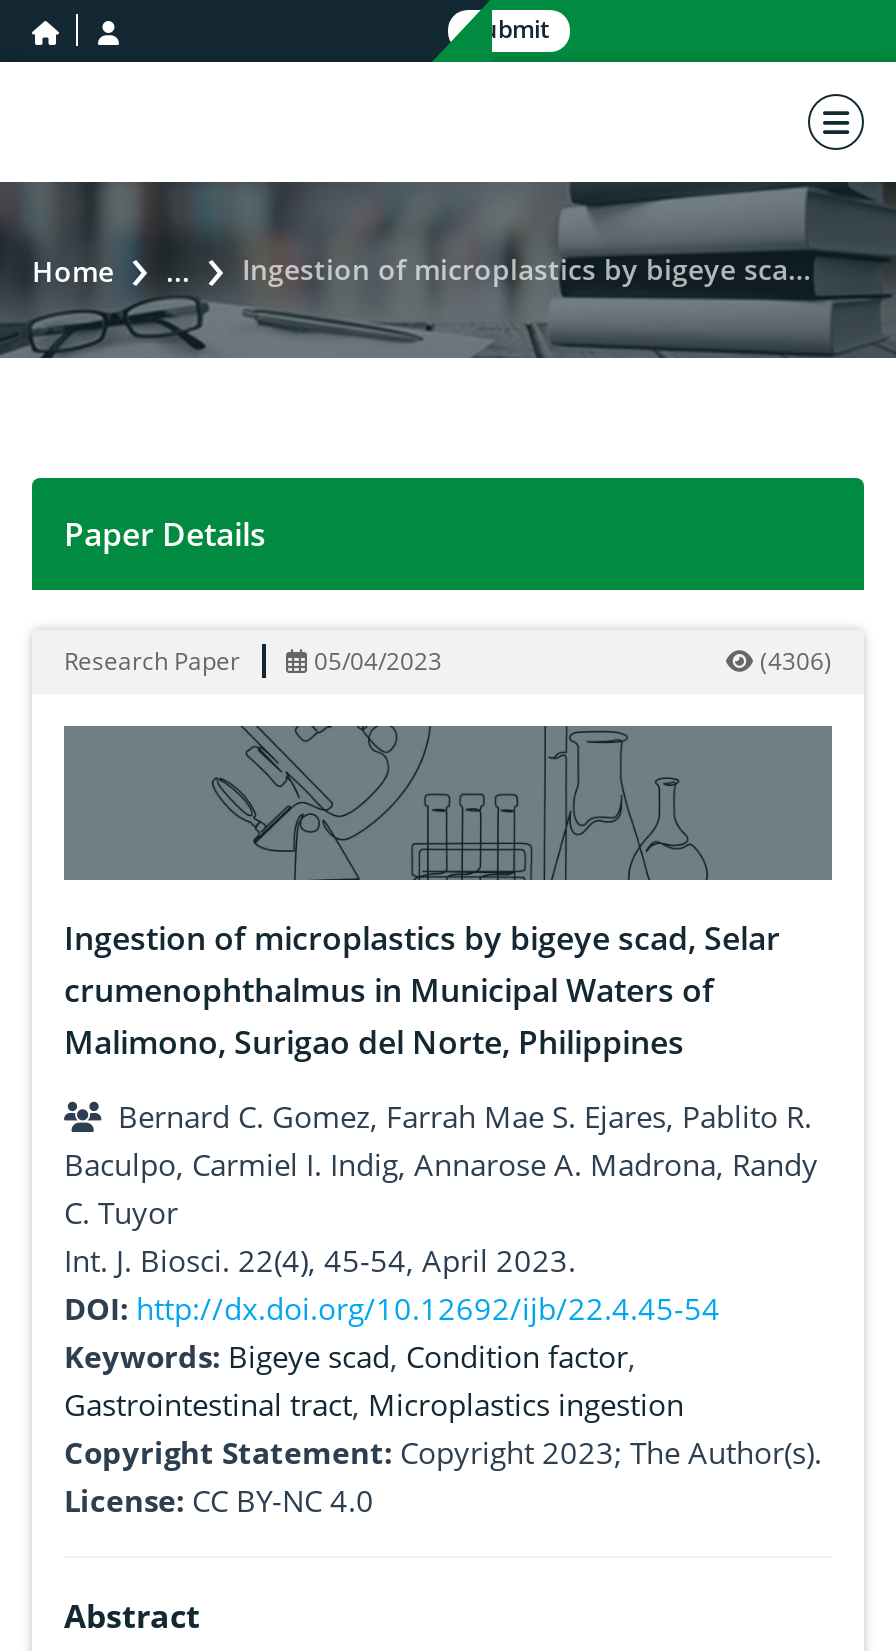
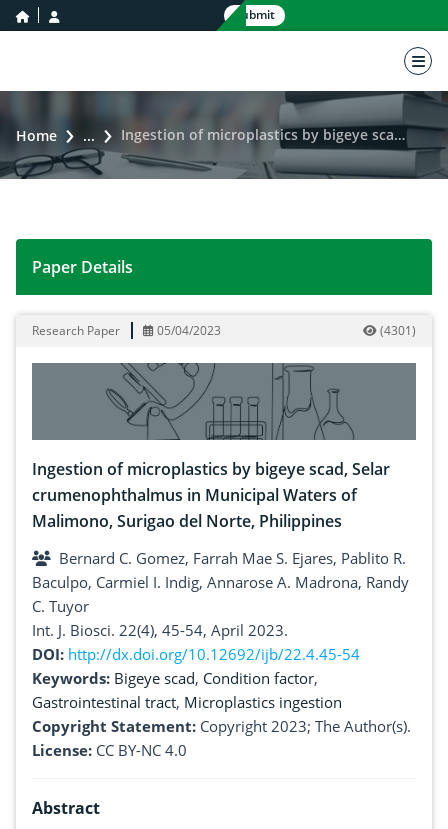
- (4306)
+ (4301)
